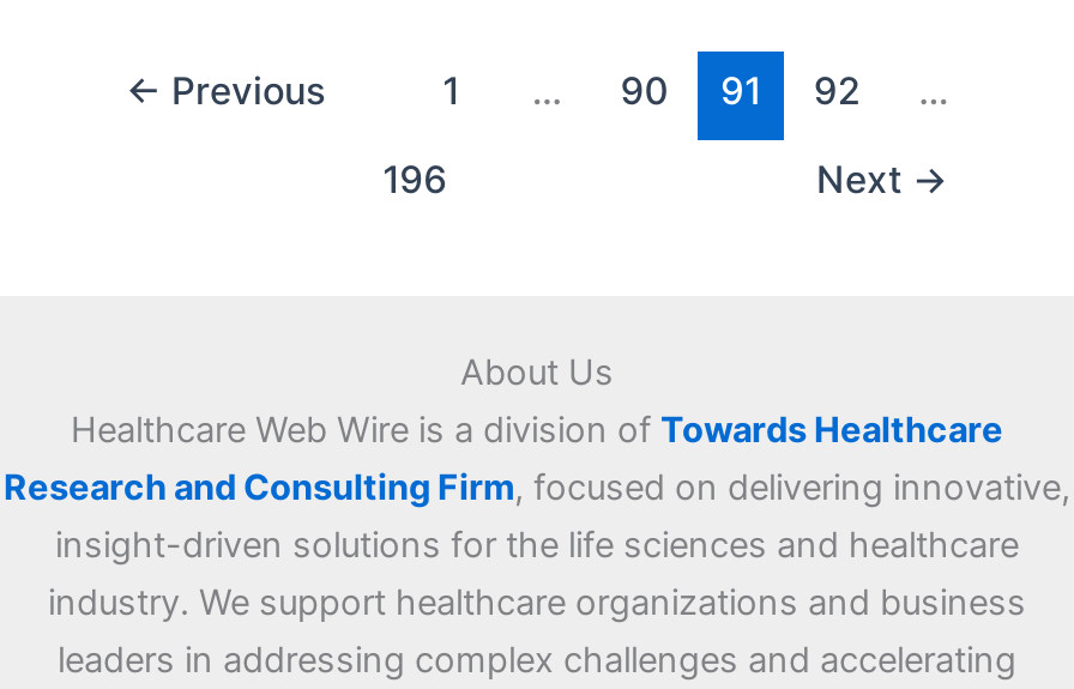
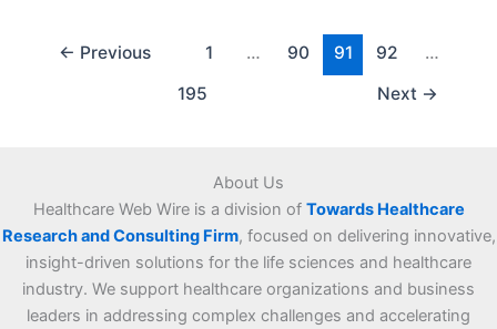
- 196
+ 195
